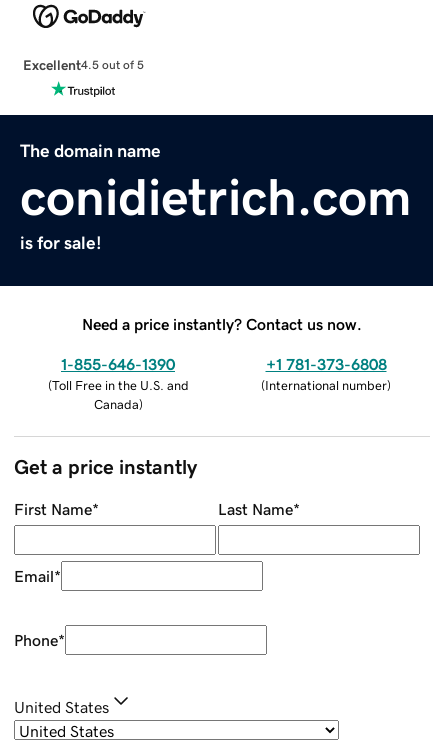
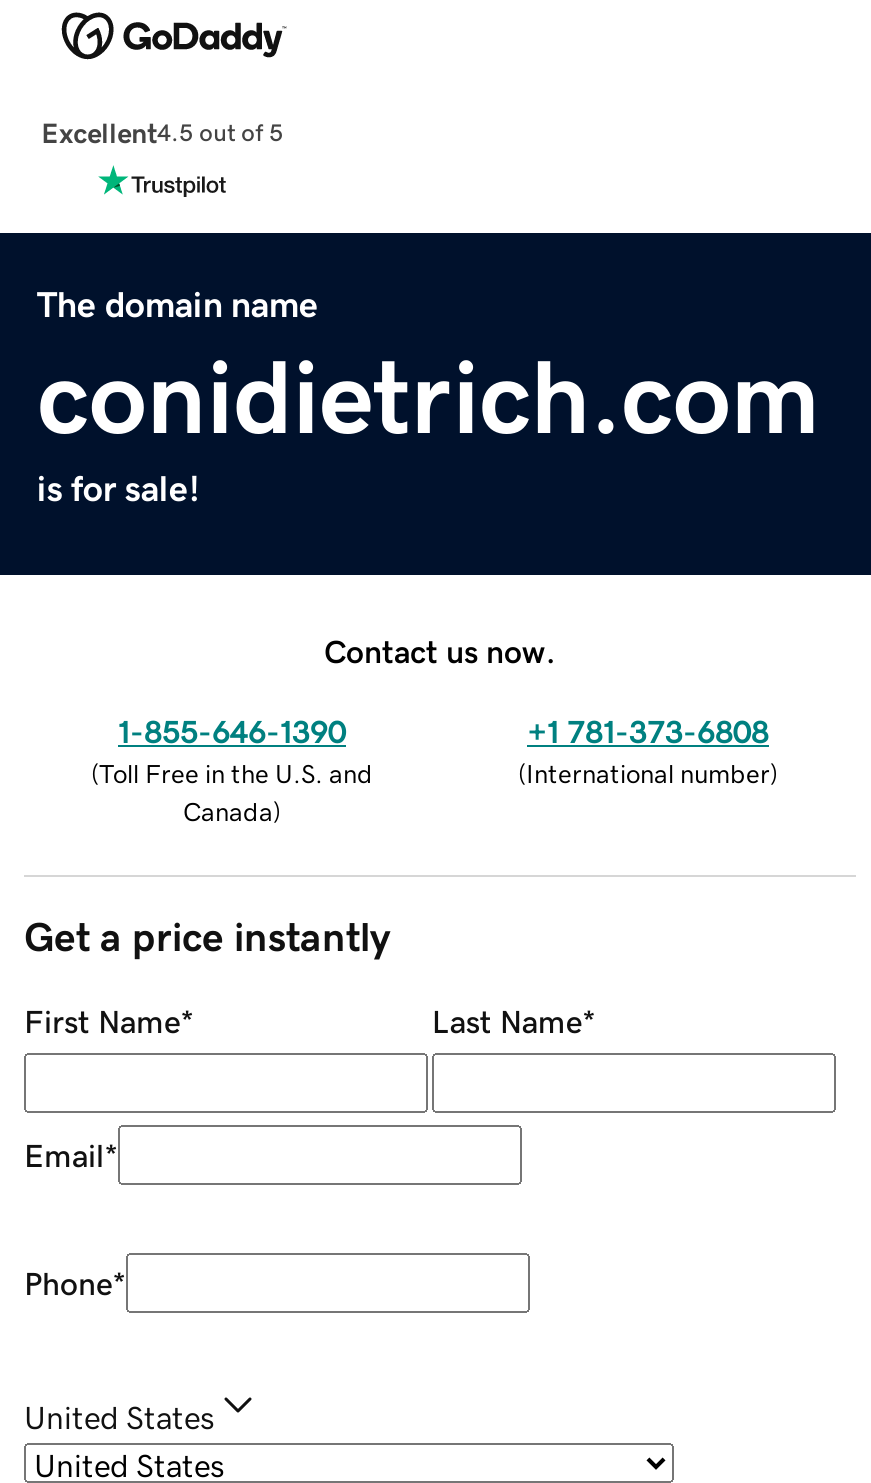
- Need a price instantly? Contact us now.
+ Contact us now.
